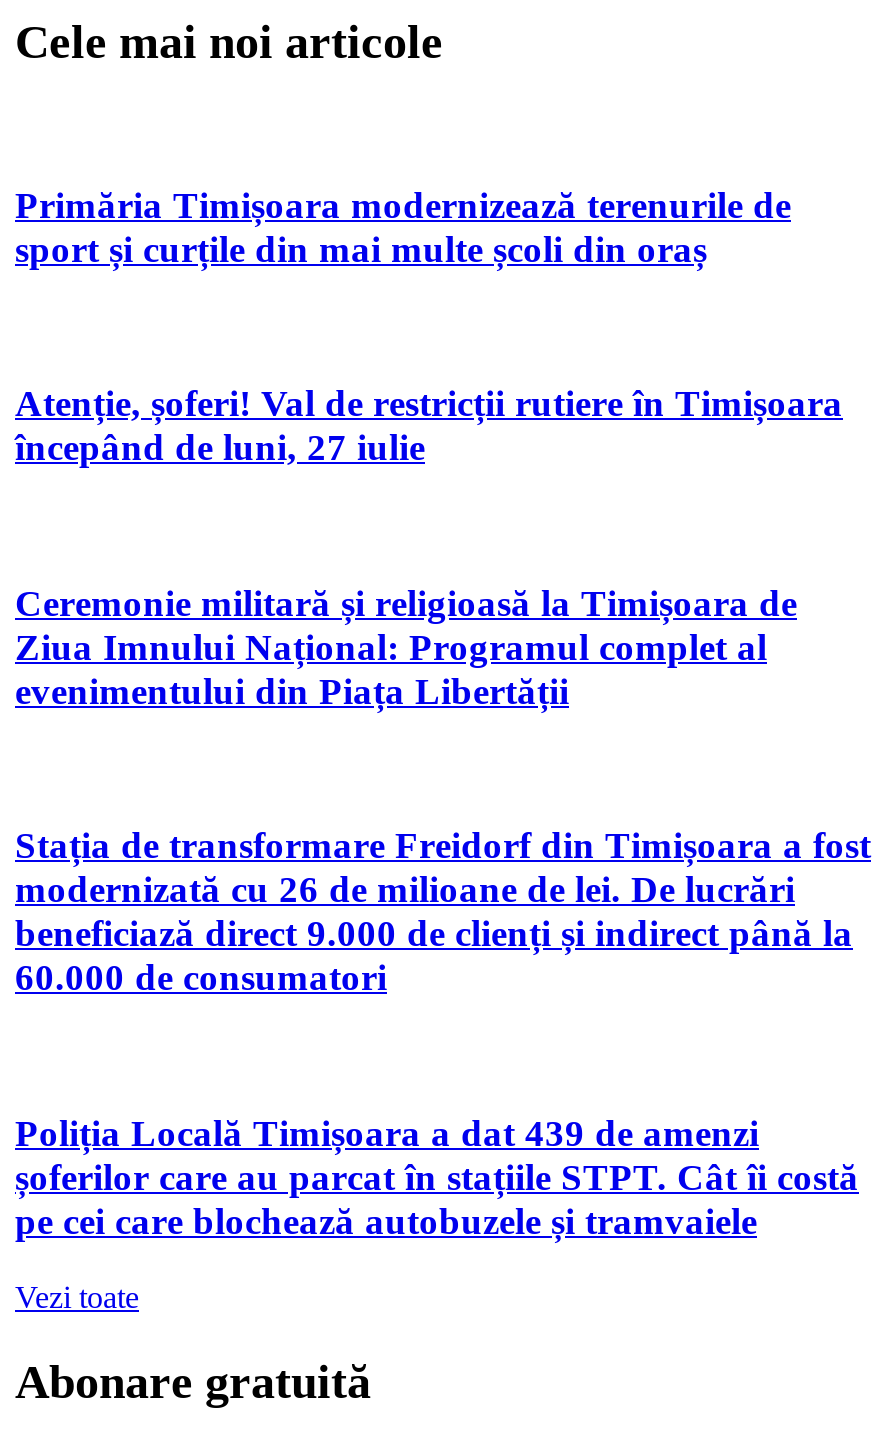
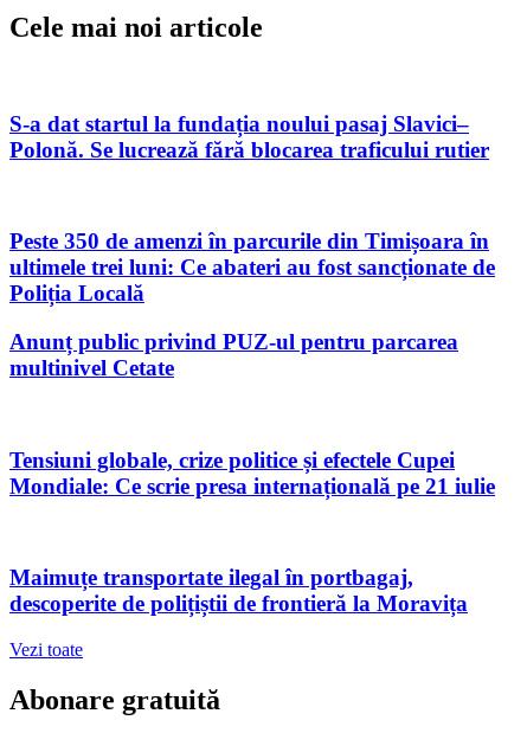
- Primăria Timișoara modernizează terenurile de
- sport și curțile din mai multe școli din oraș
+ S-a dat startul la fundația noului pasaj Slavici–
+ Polonă. Se lucrează fără blocarea traficului rutier

- Atenție, șoferi! Val de restricții rutiere în Timișoara
- începând de luni, 27 iulie
+ Peste 350 de amenzi în parcurile din Timișoara în
+ ultimele trei luni: Ce abateri au fost sancționate de
+ Poliția Locală

- Ceremonie militară și religioasă la Timișoara de
- Ziua Imnului Național: Programul complet al
- evenimentului din Piața Libertății
+ Anunț public privind PUZ-ul pentru parcarea
+ multinivel Cetate

- Stația de transformare Freidorf din Timișoara a fost
- modernizată cu 26 de milioane de lei. De lucrări
- beneficiază direct 9.000 de clienți și indirect până la
- 60.000 de consumatori
+ Tensiuni globale, crize politice și efectele Cupei
+ Mondiale: Ce scrie presa internațională pe 21 iulie

- Poliția Locală Timișoara a dat 439 de amenzi
- șoferilor care au parcat în stațiile STPT. Cât îi costă
- pe cei care blochează autobuzele și tramvaiele
+ Maimuțe transportate ilegal în portbagaj,
+ descoperite de polițiștii de frontieră la Moravița
